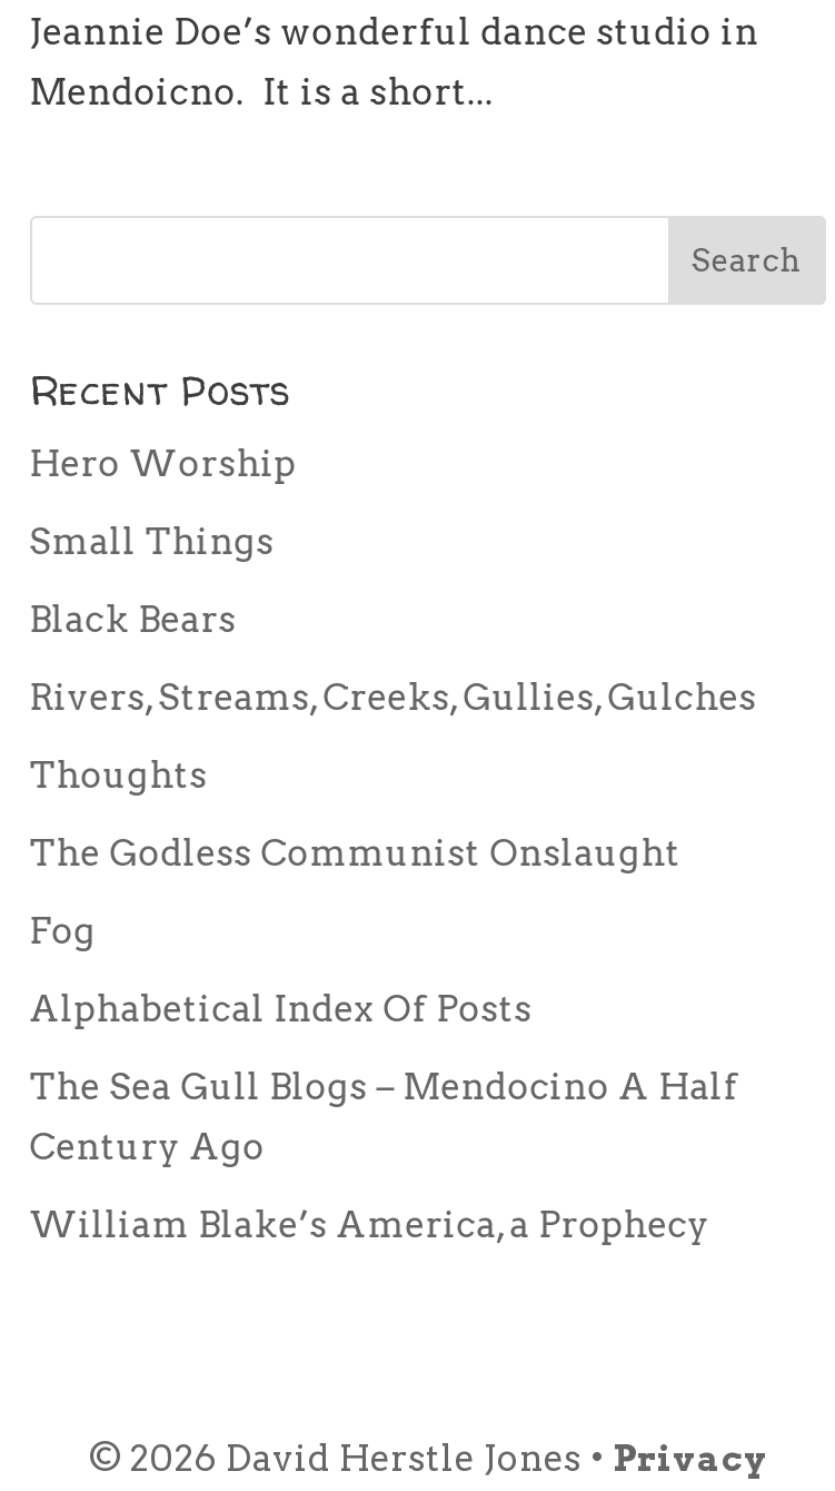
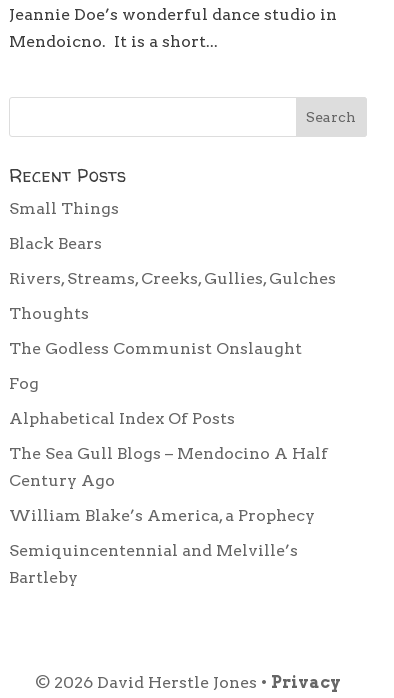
- Hero Worship

moved up: Small Things | Black Bears | Rivers, Streams, Creeks, Gullies, Gulches | ... | Century Ago | William Blake’s America, a Prophecy

+ Semiquincentennial and Melville’s
+ Bartleby
